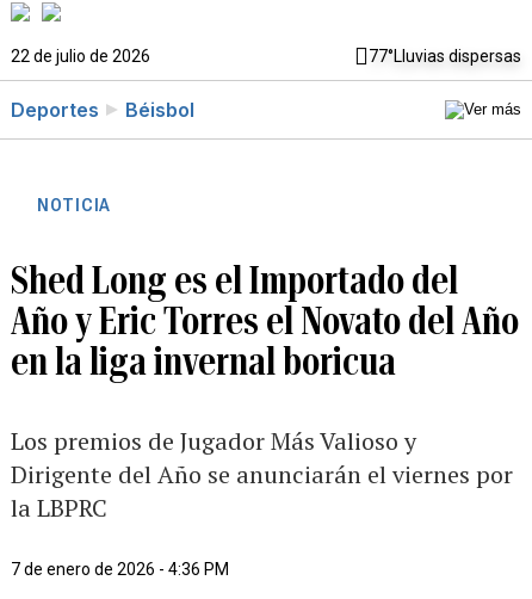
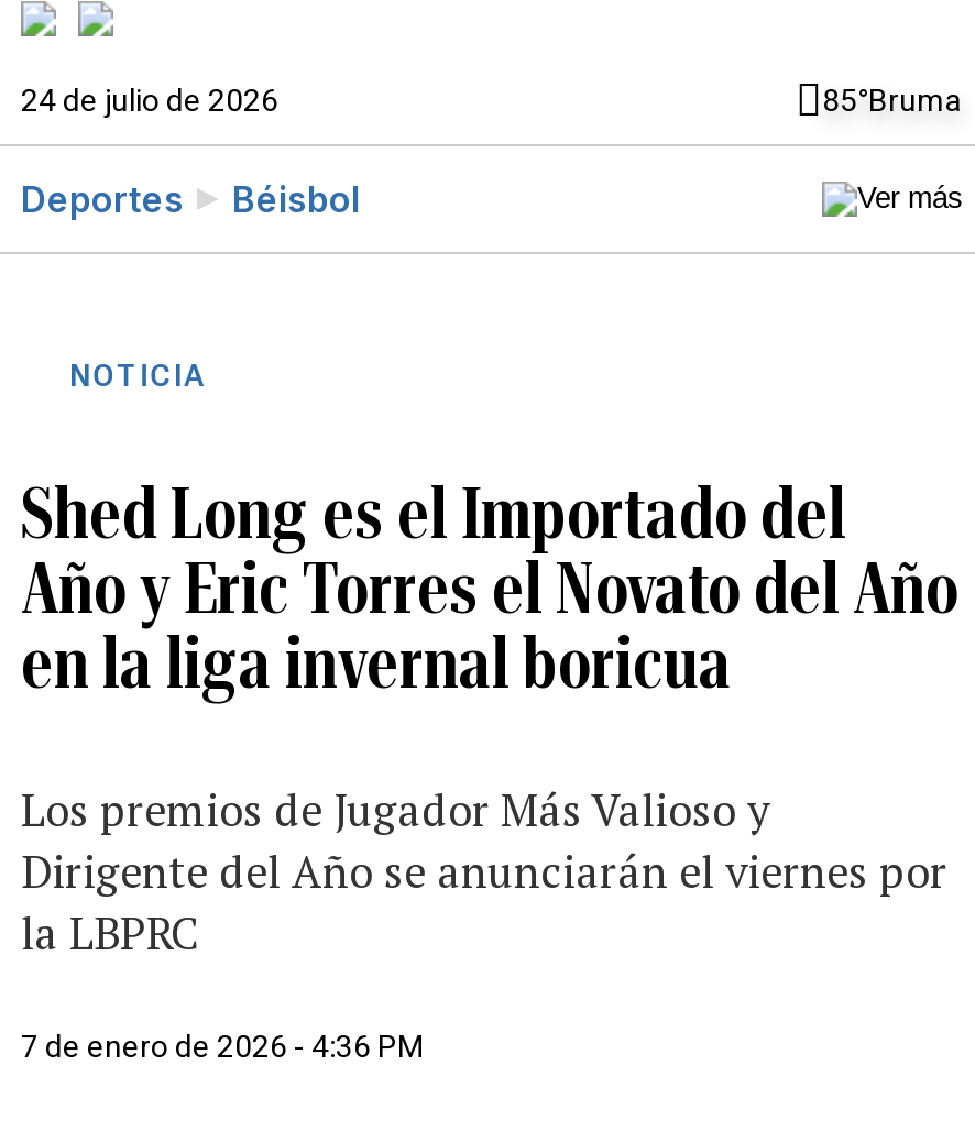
- 22 de julio de 2026
- 77°Lluvias dispersas
+ 24 de julio de 2026
+ 85°Bruma
